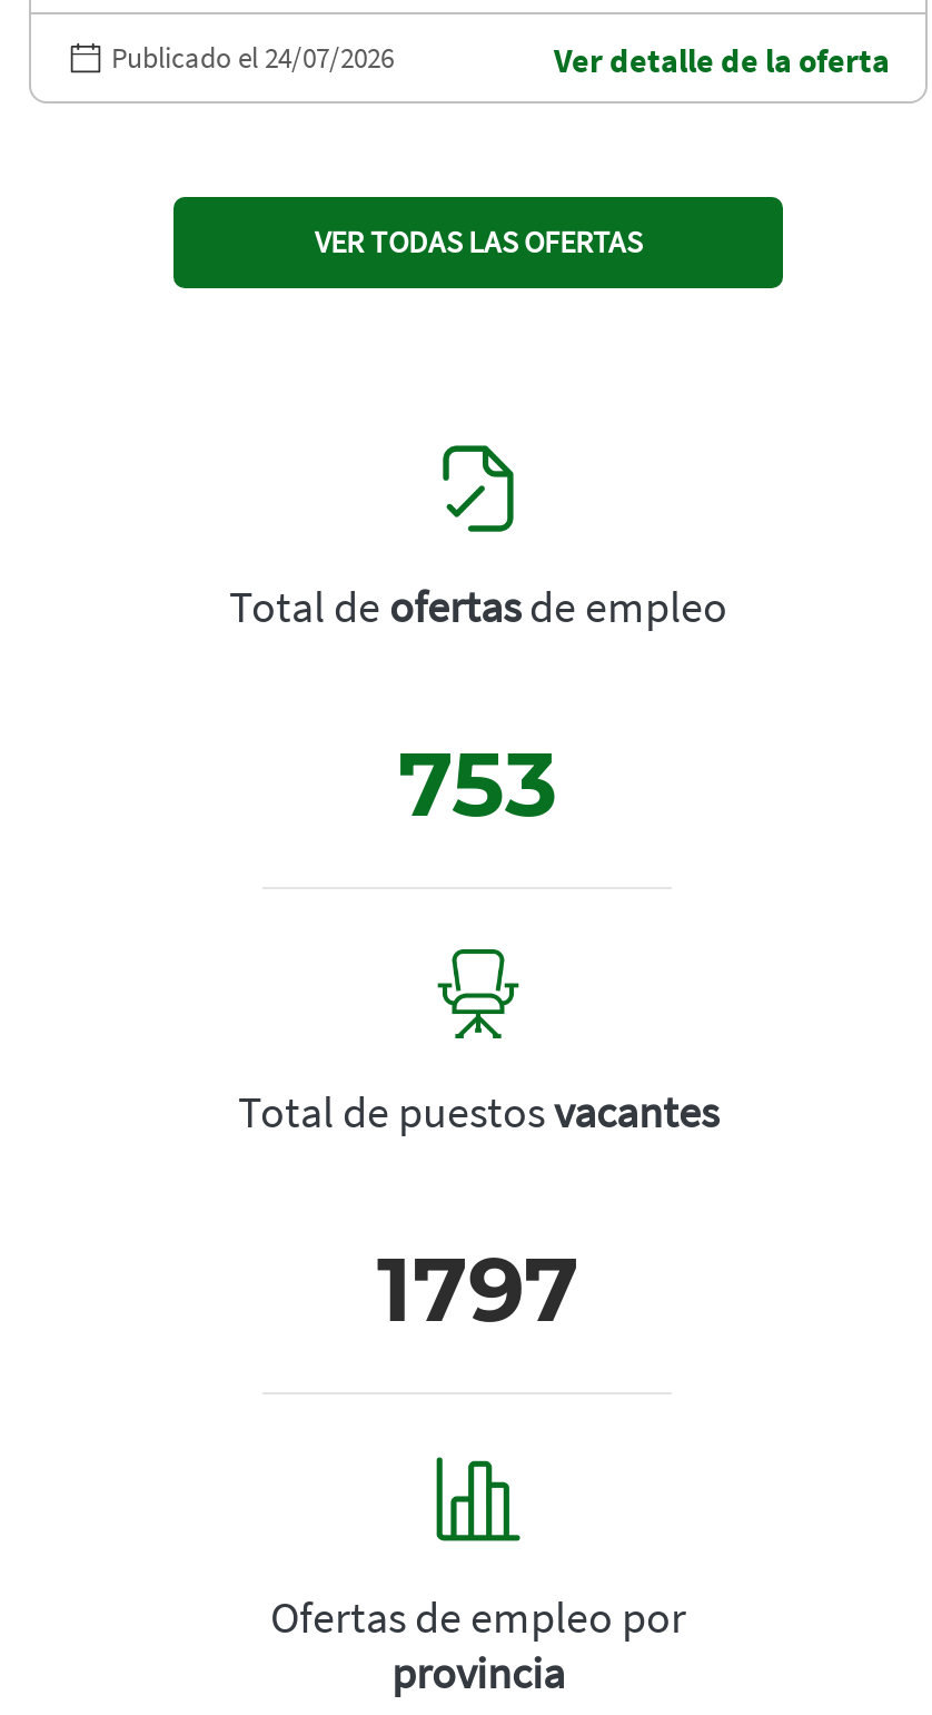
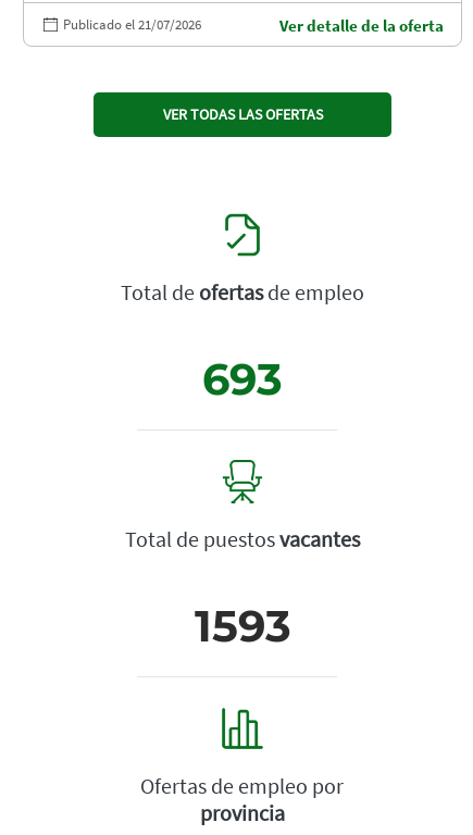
- Publicado el 24/07/2026
+ Publicado el 21/07/2026

- 753
+ 693

- 1797
+ 1593
